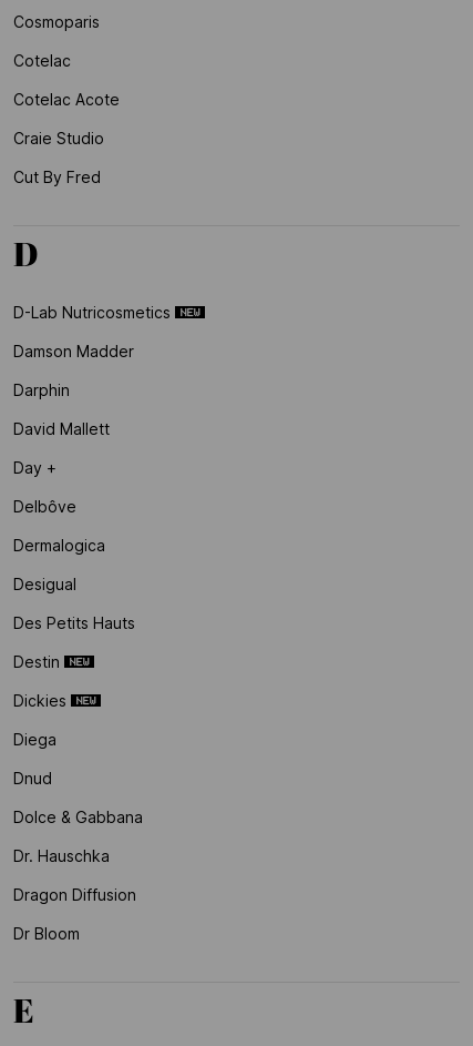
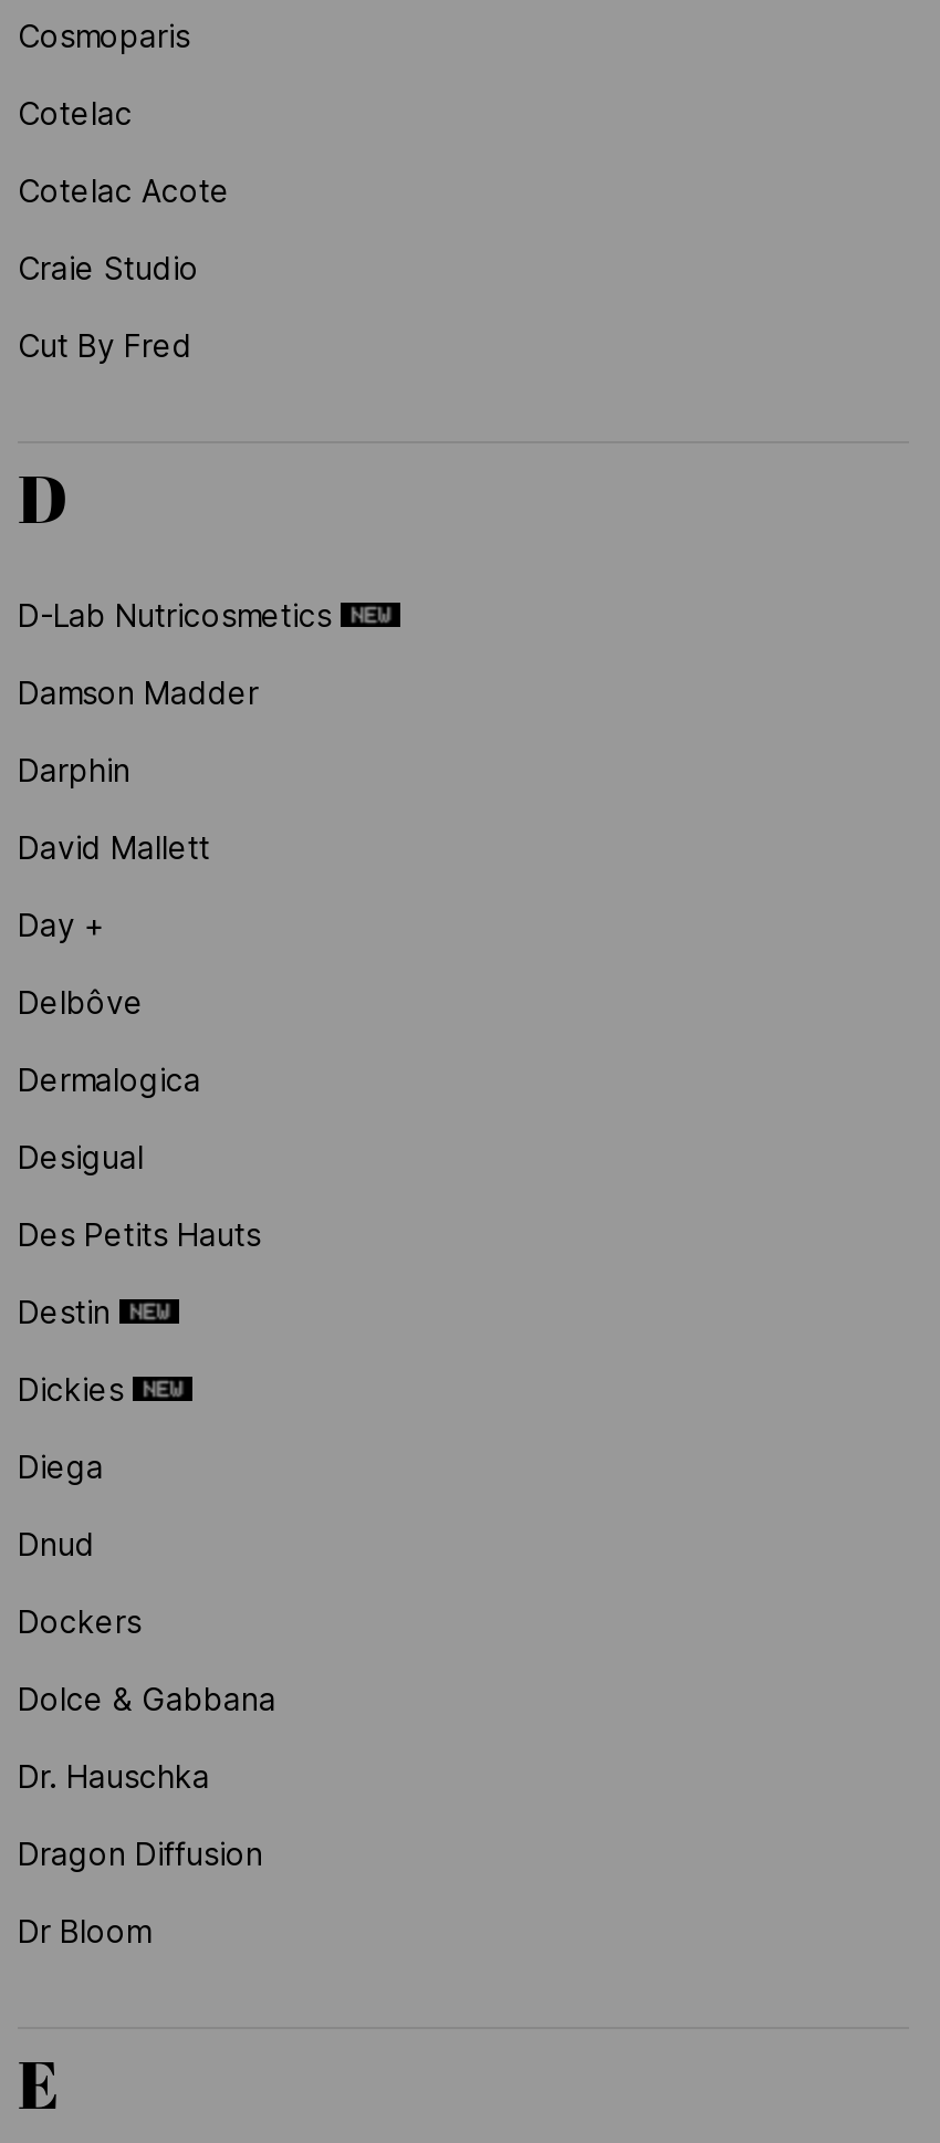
+ Dockers
